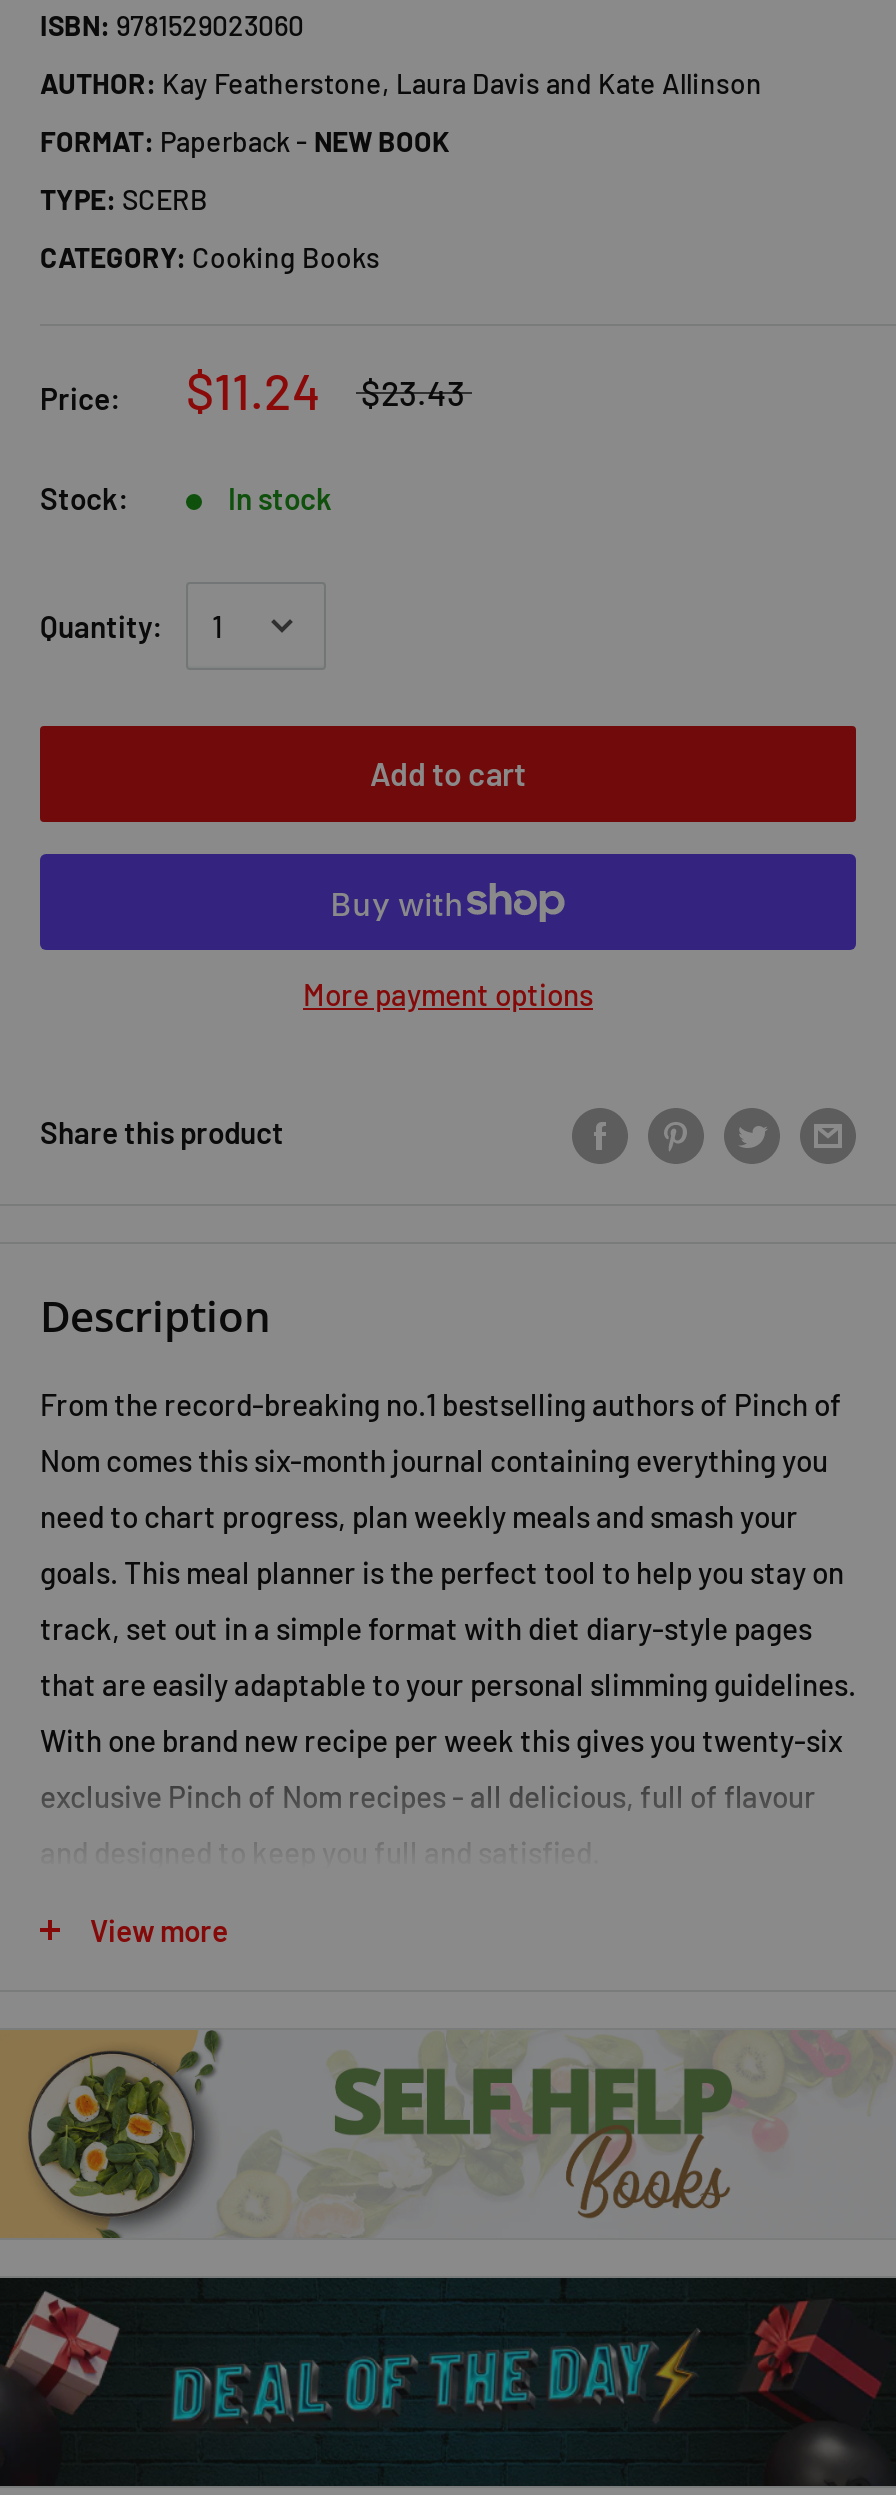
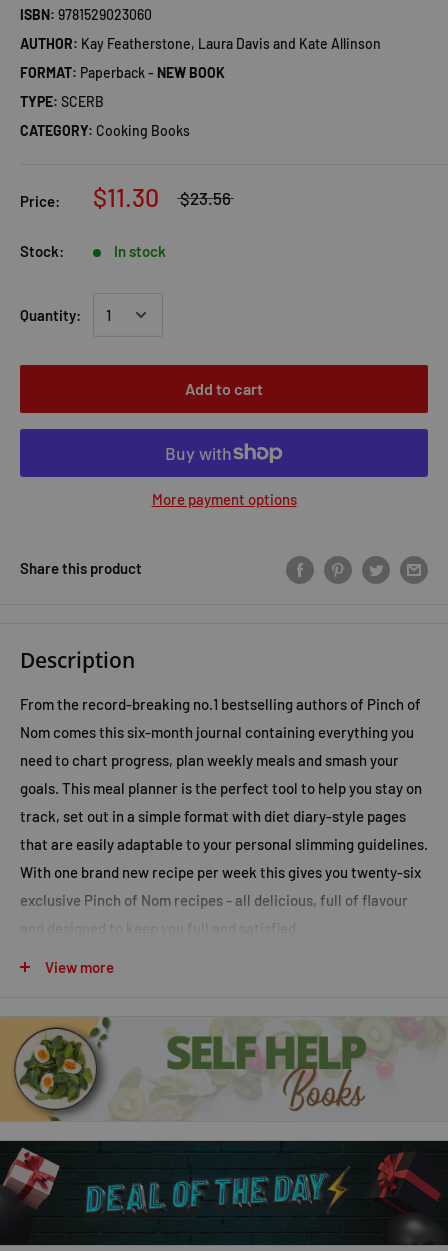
- $11.24
+ $11.30

- $23.43
+ $23.56
